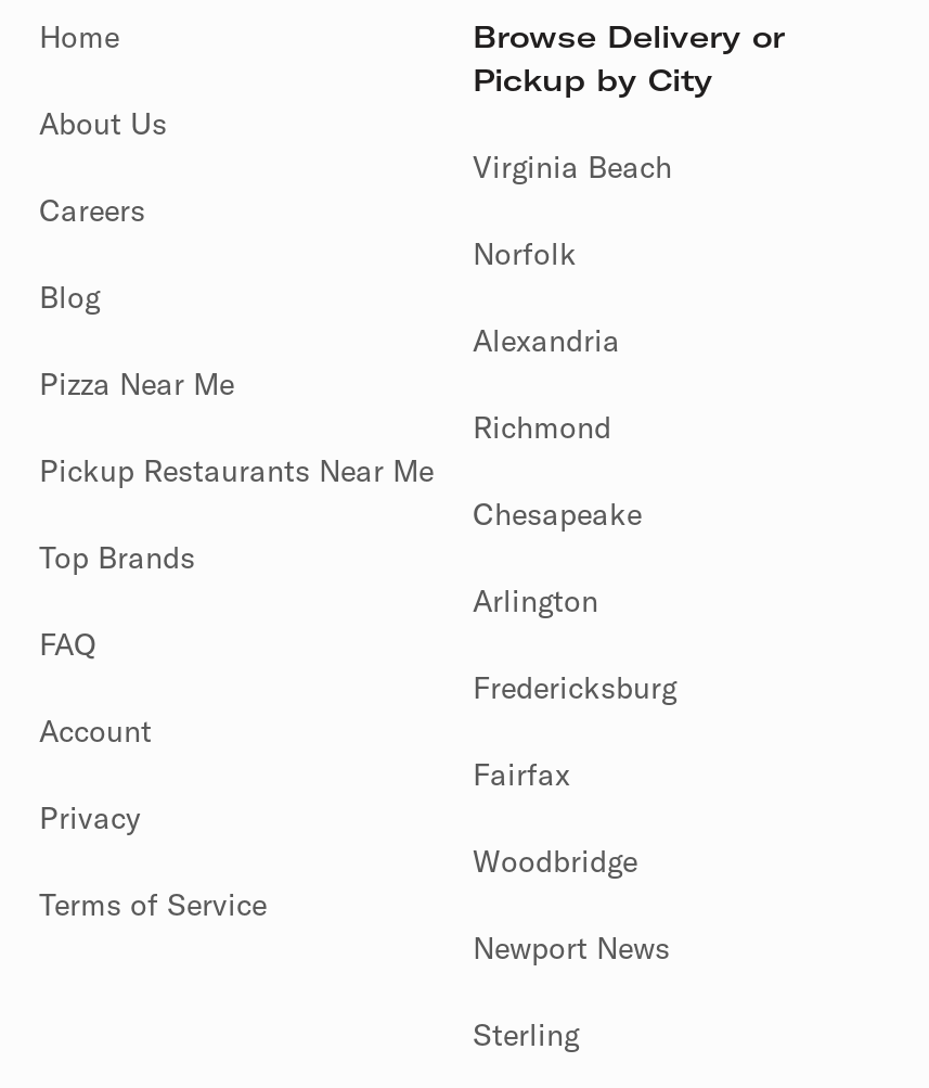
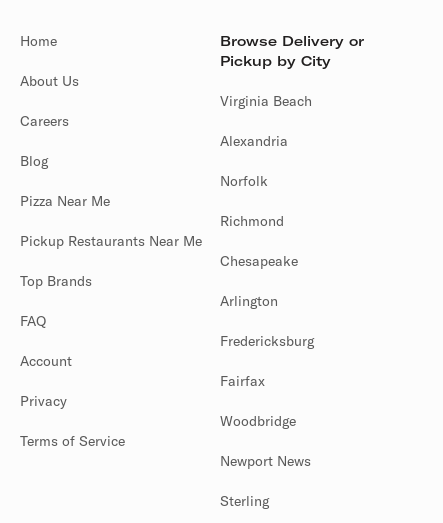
moved down: Norfolk

moved up: Alexandria
